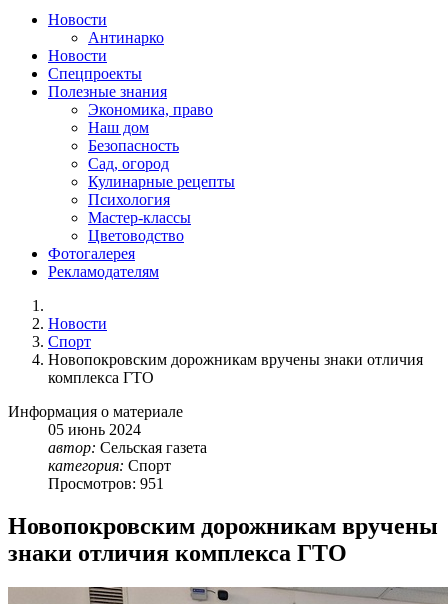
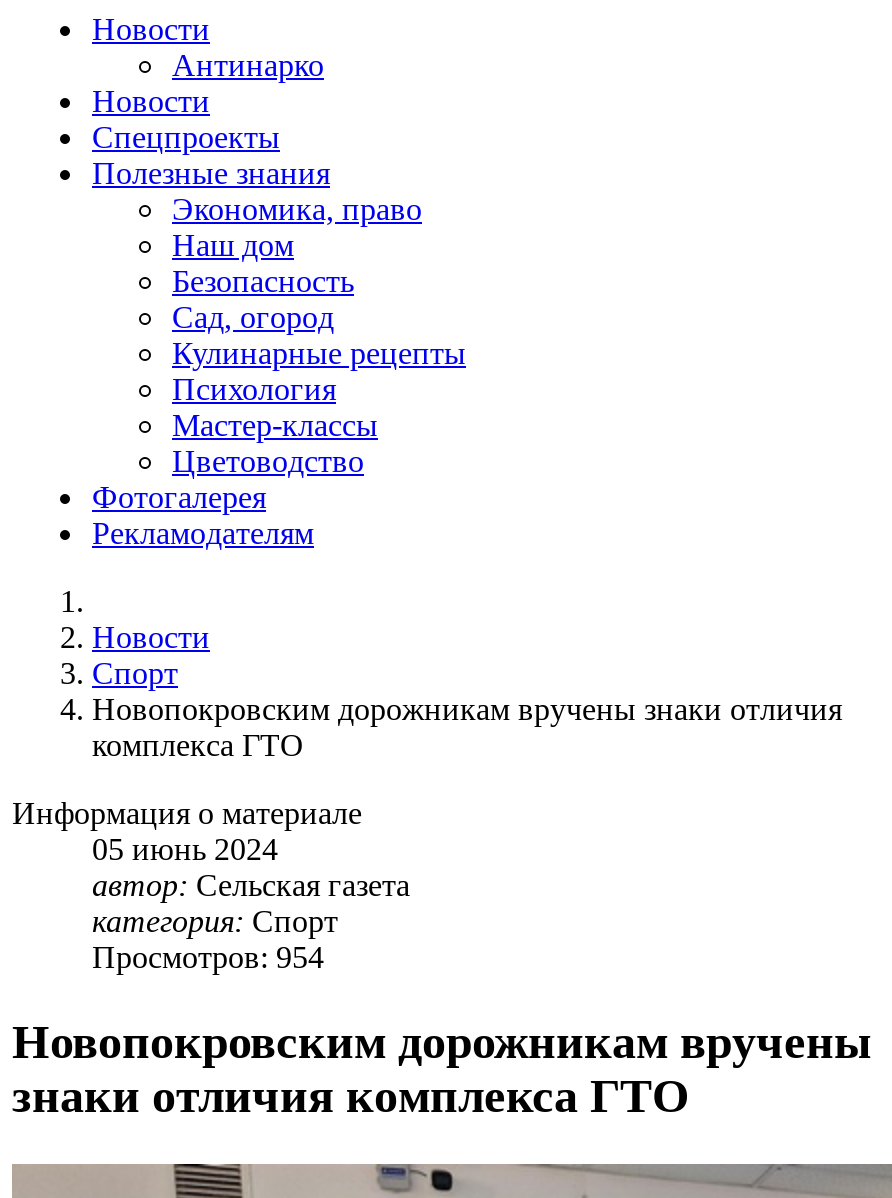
- Просмотров: 951
+ Просмотров: 954
